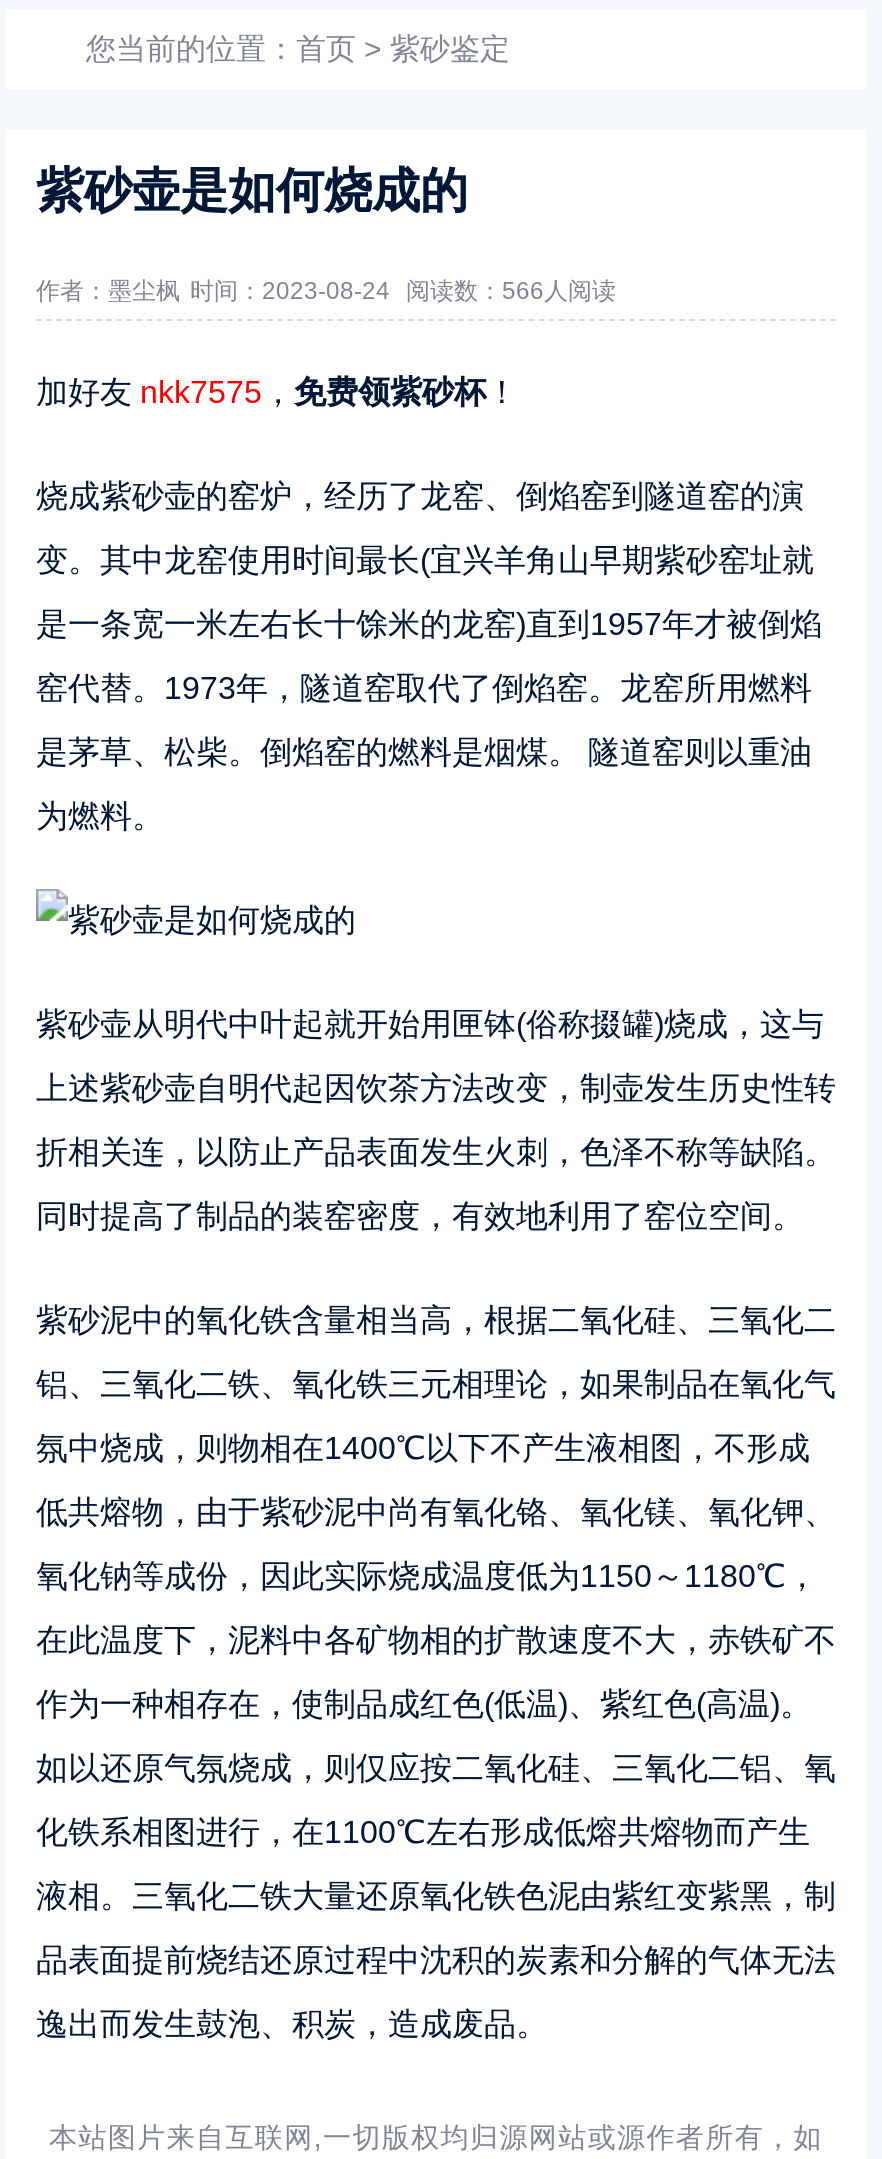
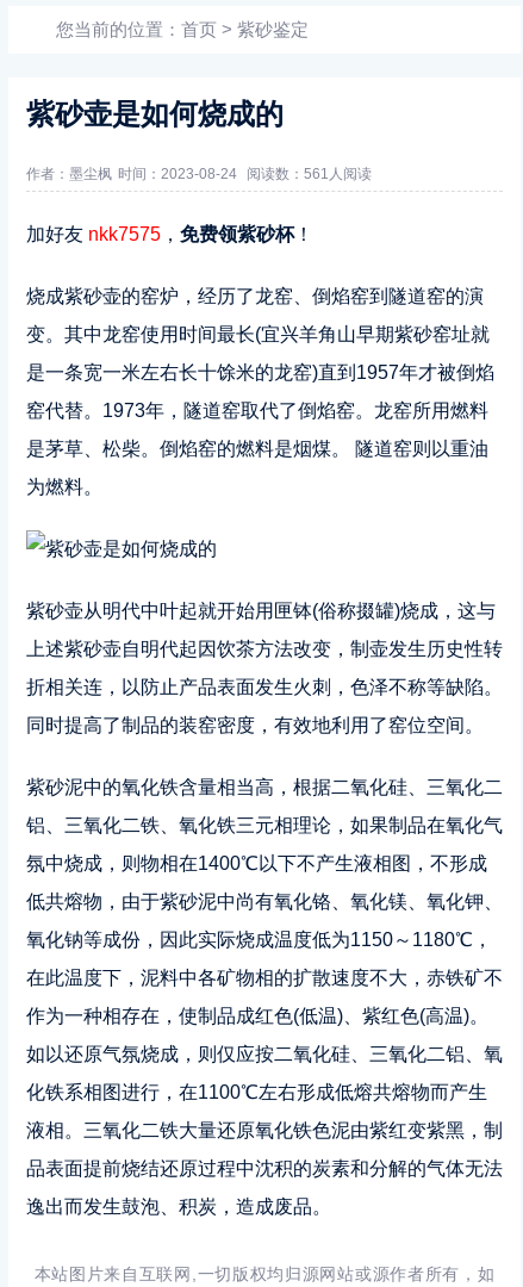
- 作者：墨尘枫 时间：2023-08-24 阅读数：566人阅读
+ 作者：墨尘枫 时间：2023-08-24 阅读数：561人阅读
